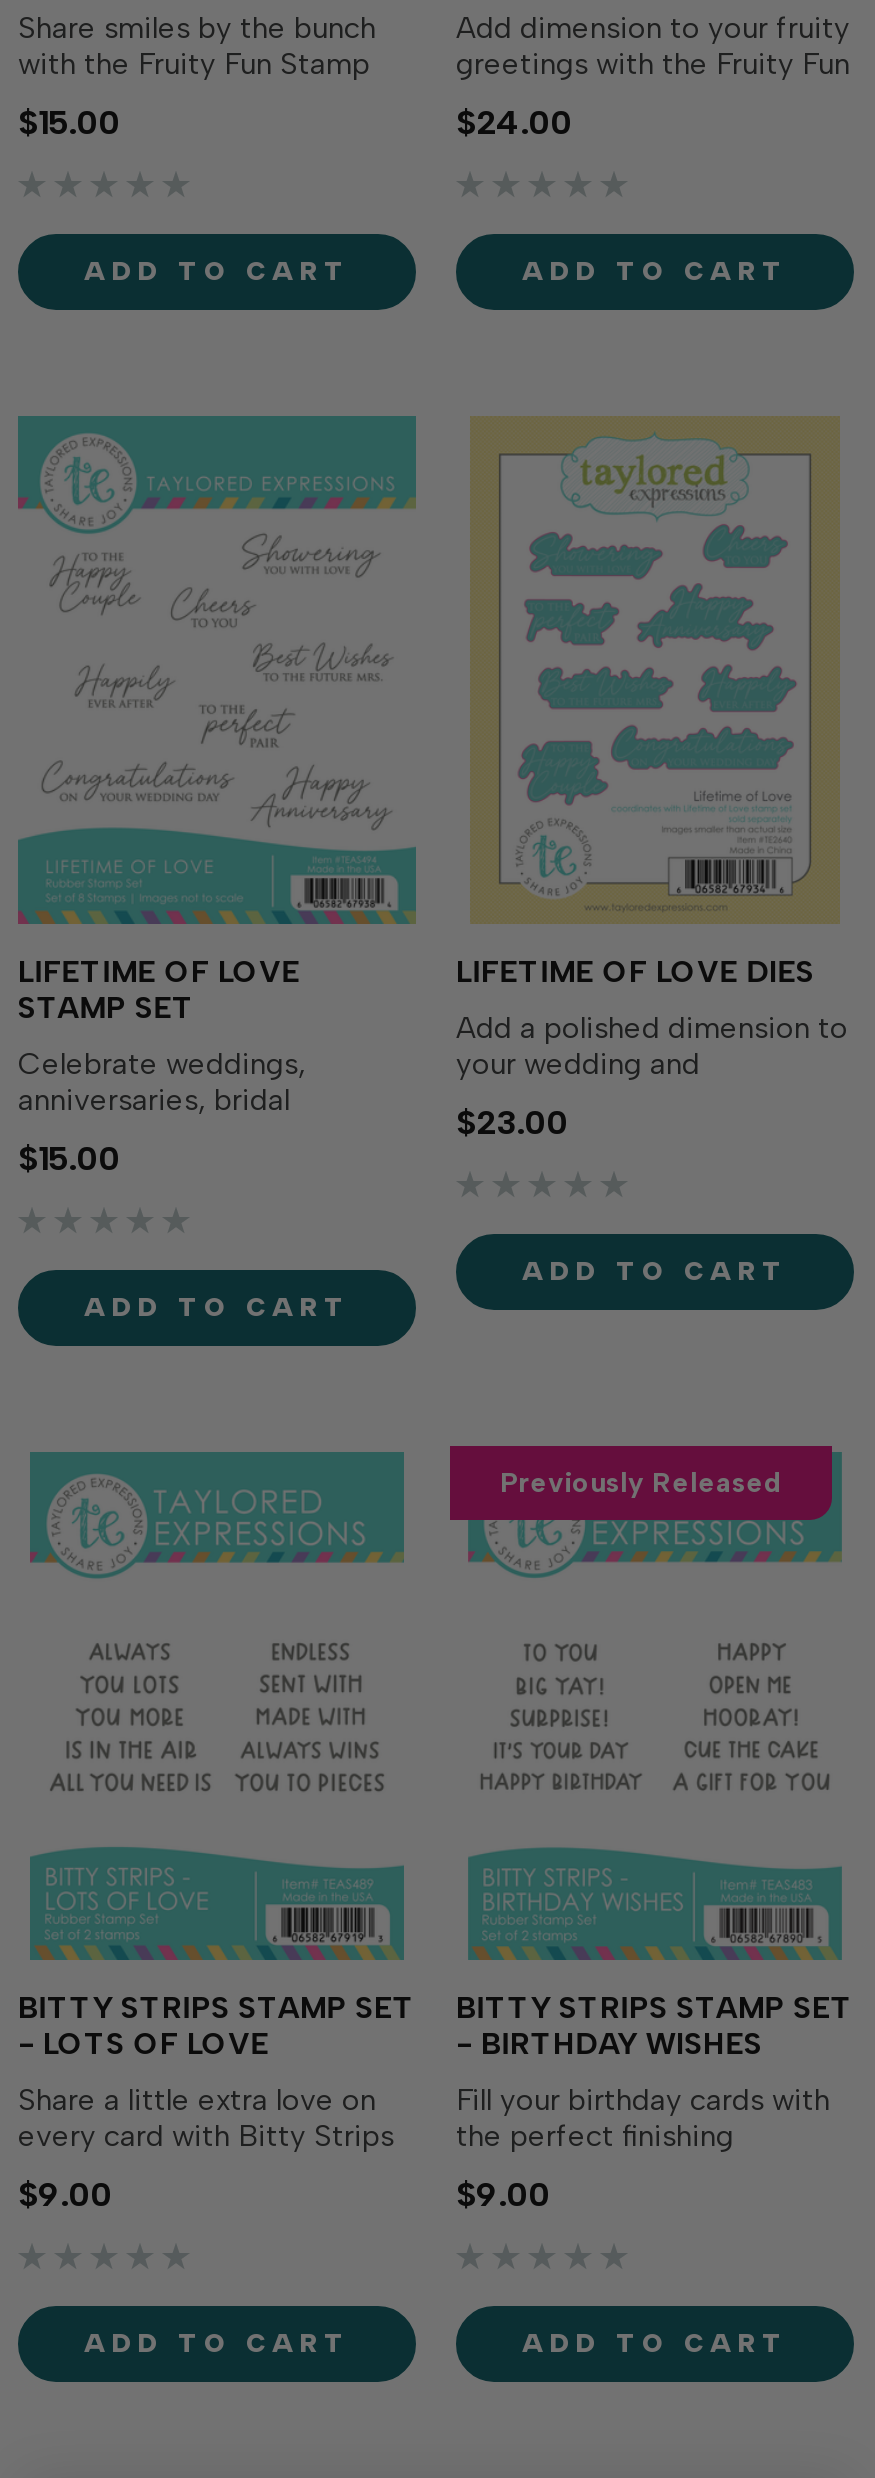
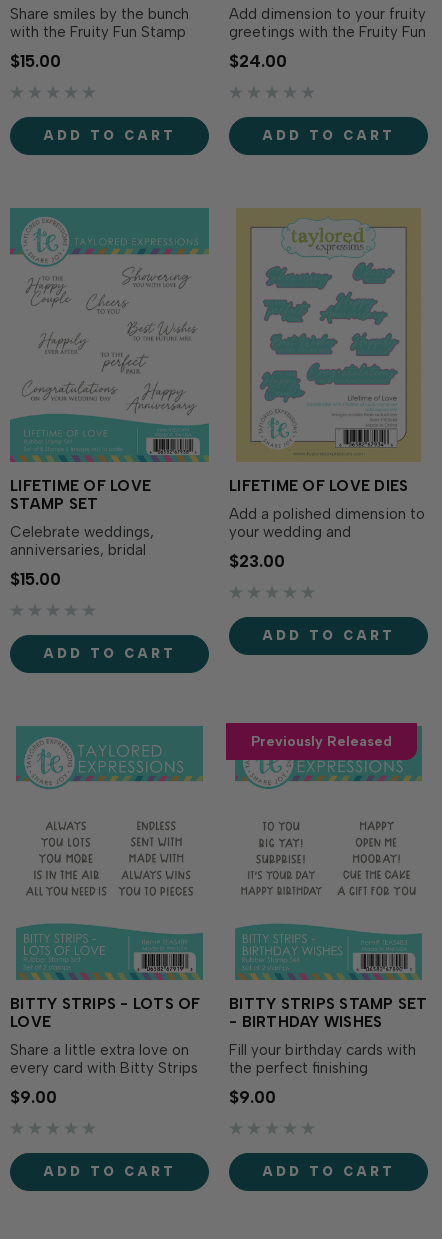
- BITTY STRIPS STAMP SET
- - LOTS OF LOVE
+ BITTY STRIPS - LOTS OF
+ LOVE
